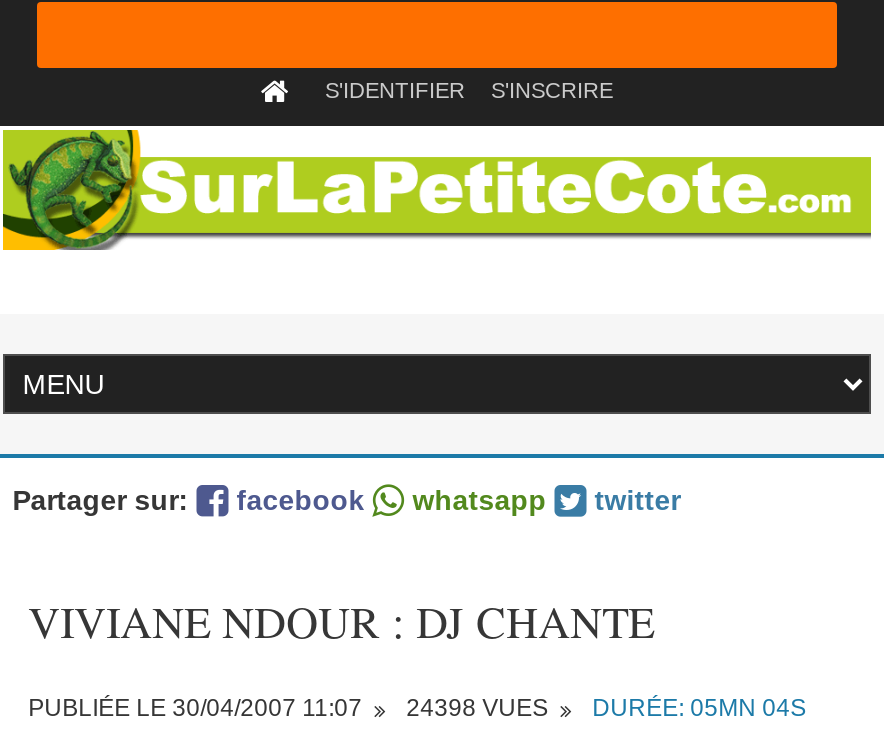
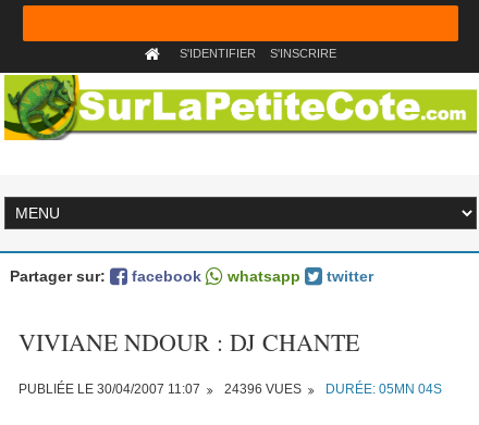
- PUBLIÉE LE 30/04/2007 11:07 24398 VUES DURÉE: 05MN 04S
+ PUBLIÉE LE 30/04/2007 11:07 24396 VUES DURÉE: 05MN 04S
